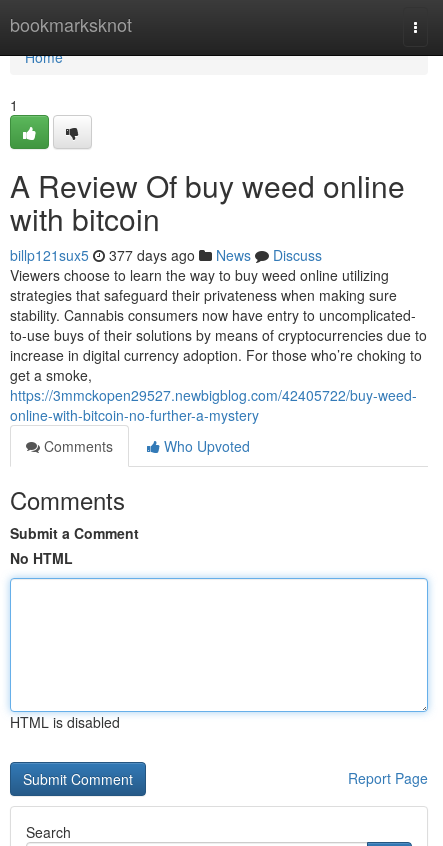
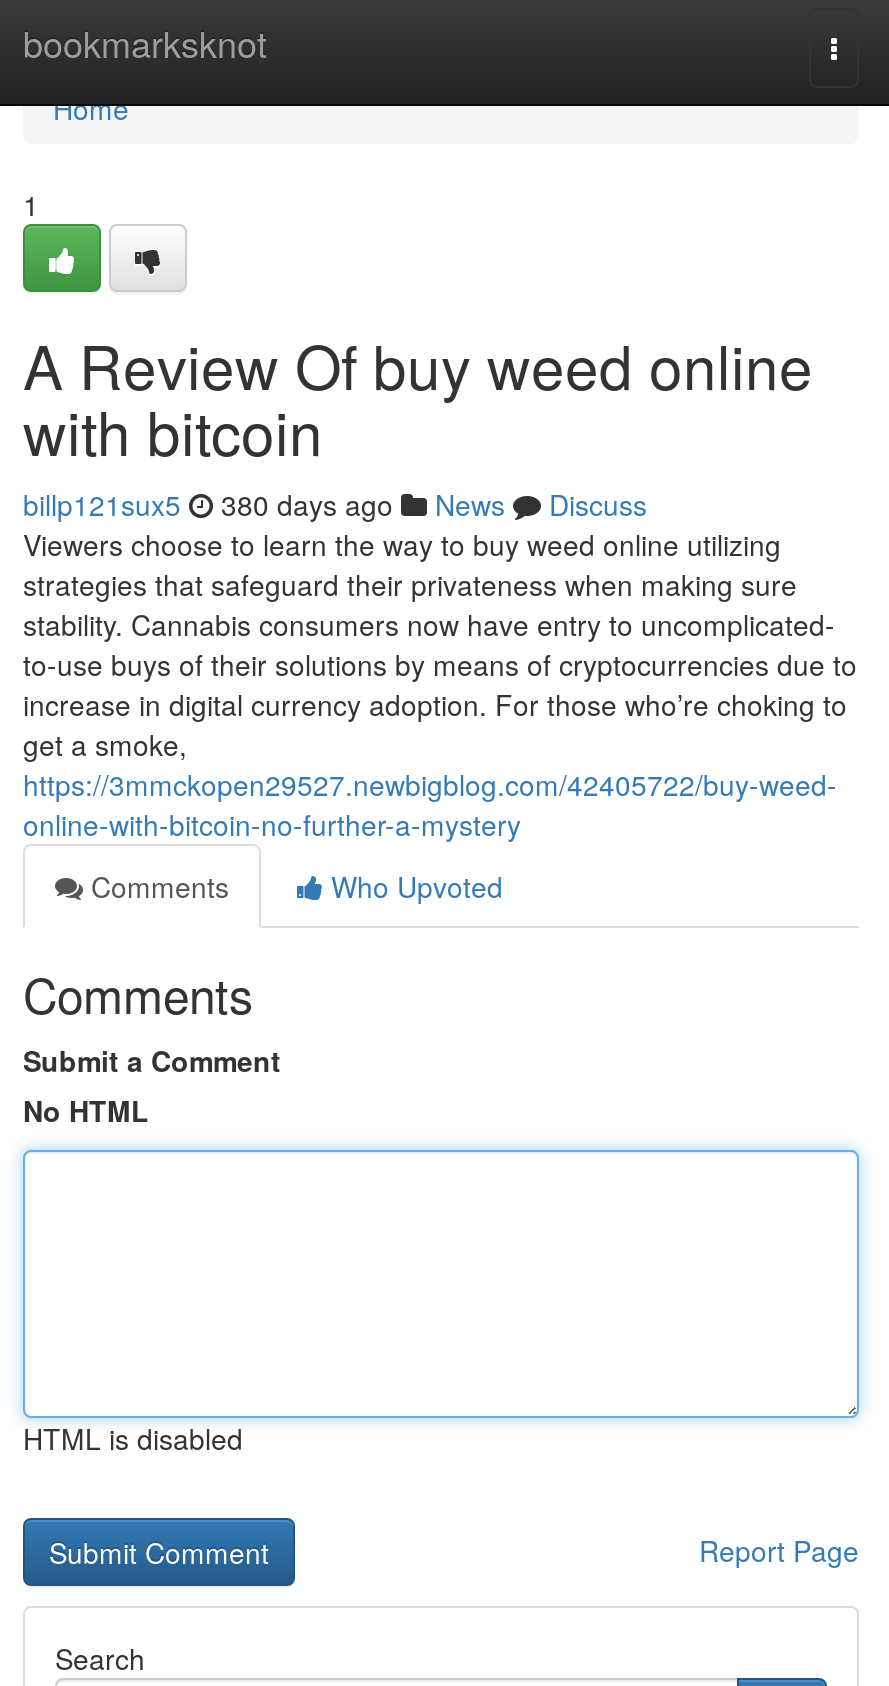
- billp121sux5 377 days ago News Discuss
+ billp121sux5 380 days ago News Discuss
